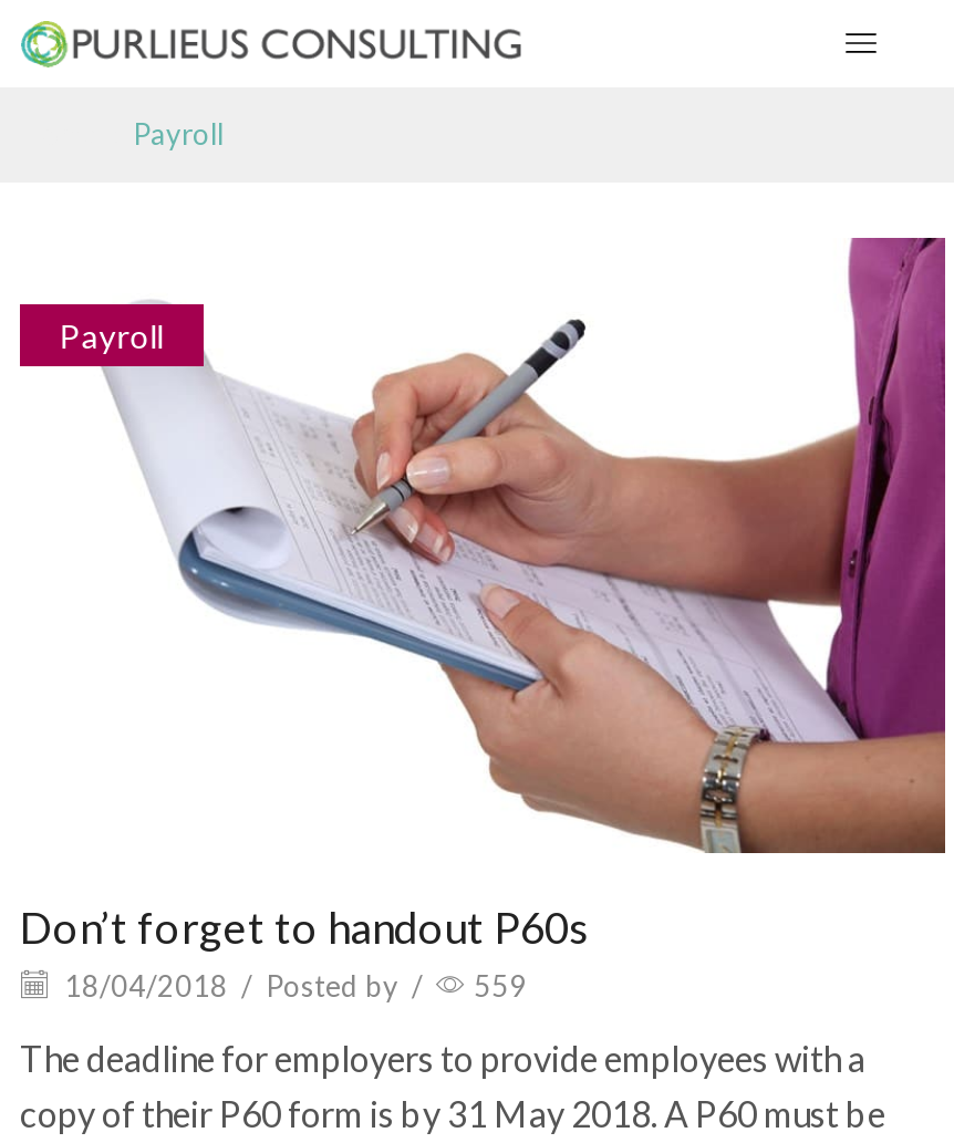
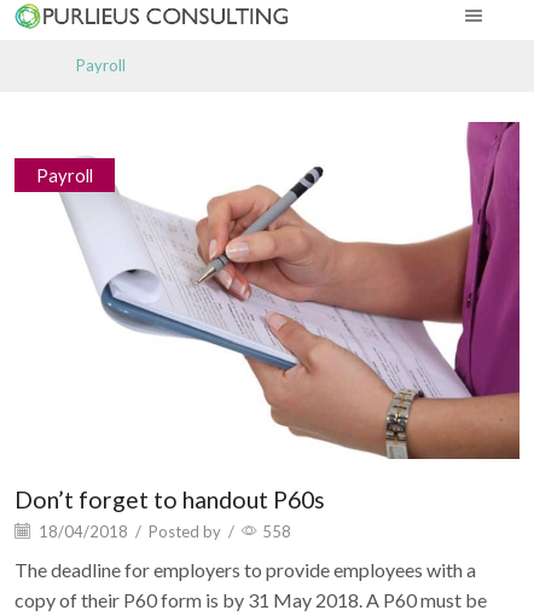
- 18/04/2018 / Posted by / 559
+ 18/04/2018 / Posted by / 558
